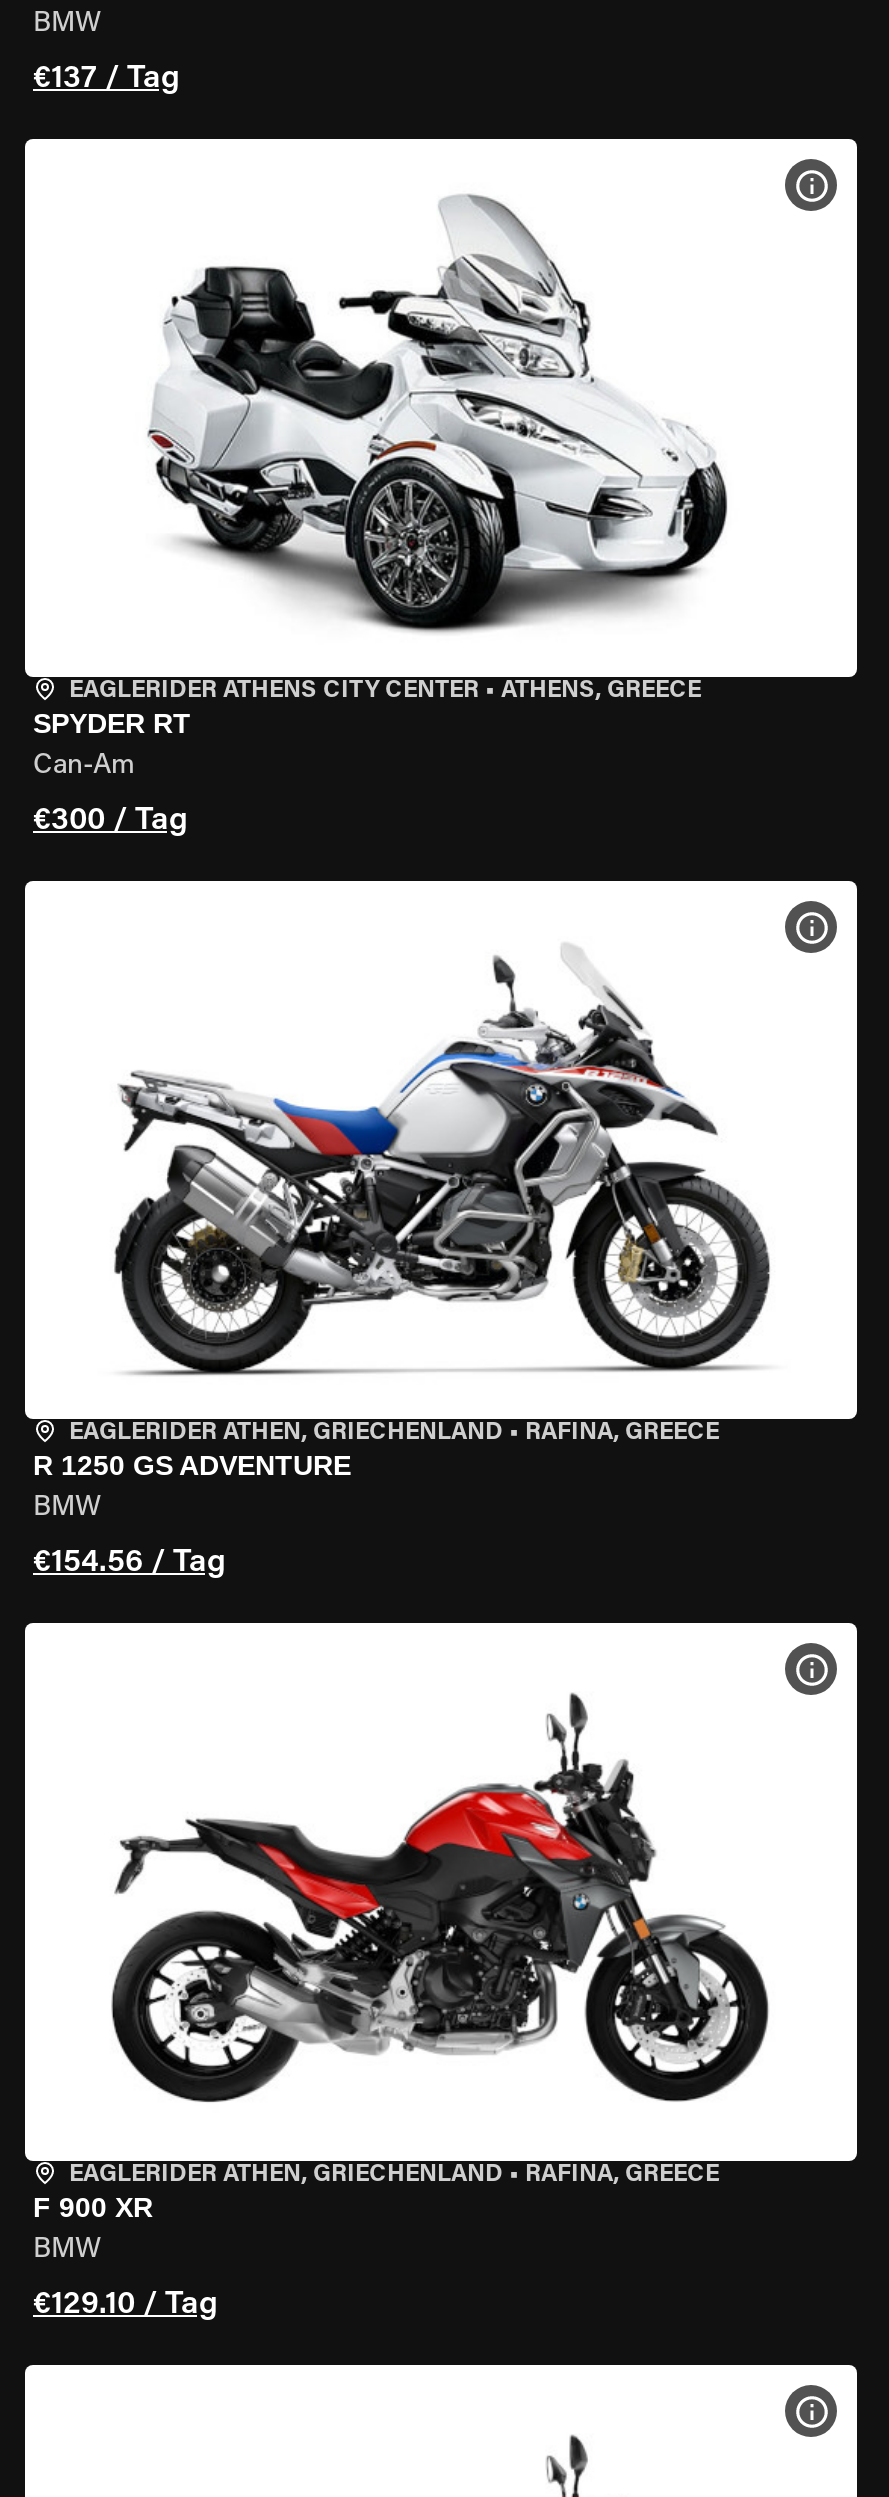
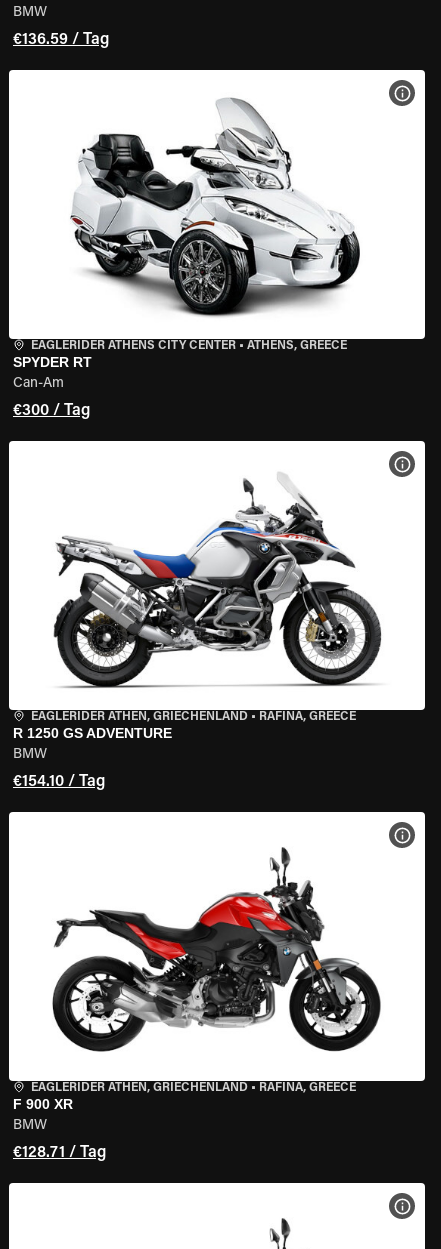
- €137 / Tag
+ €136.59 / Tag

- €154.56 / Tag
+ €154.10 / Tag

- €129.10 / Tag
+ €128.71 / Tag
